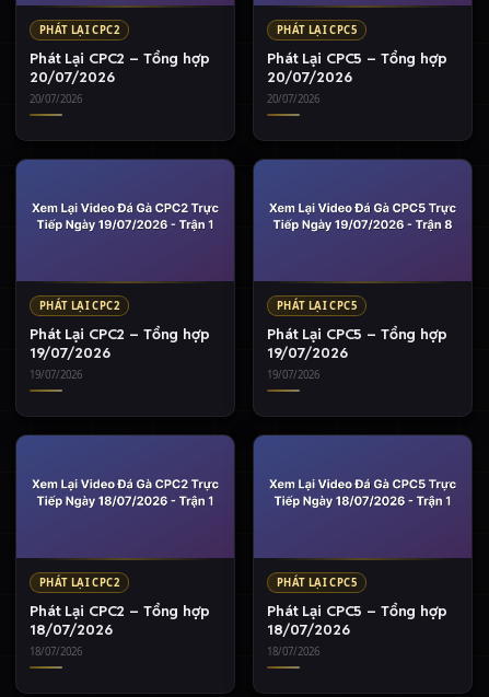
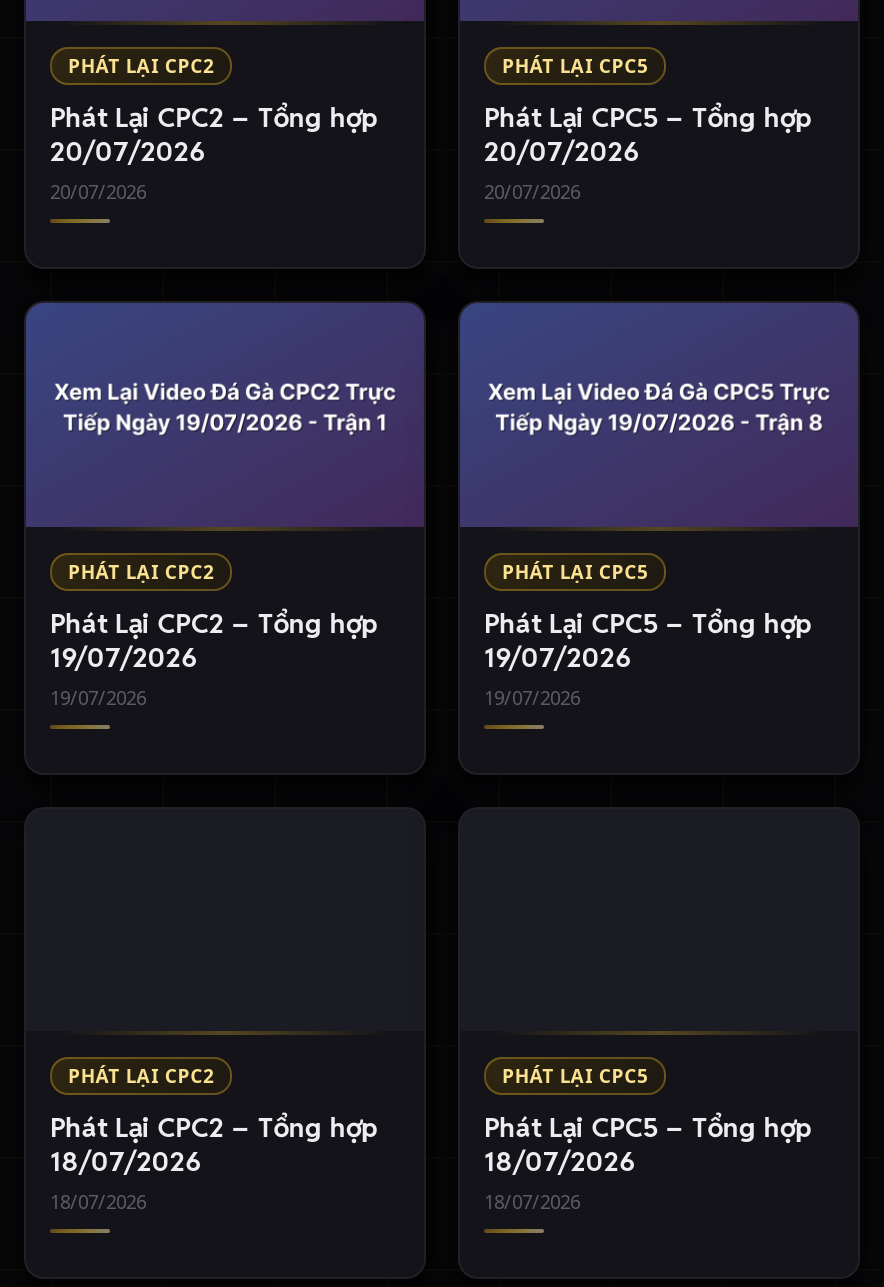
- [image]

- [image]
